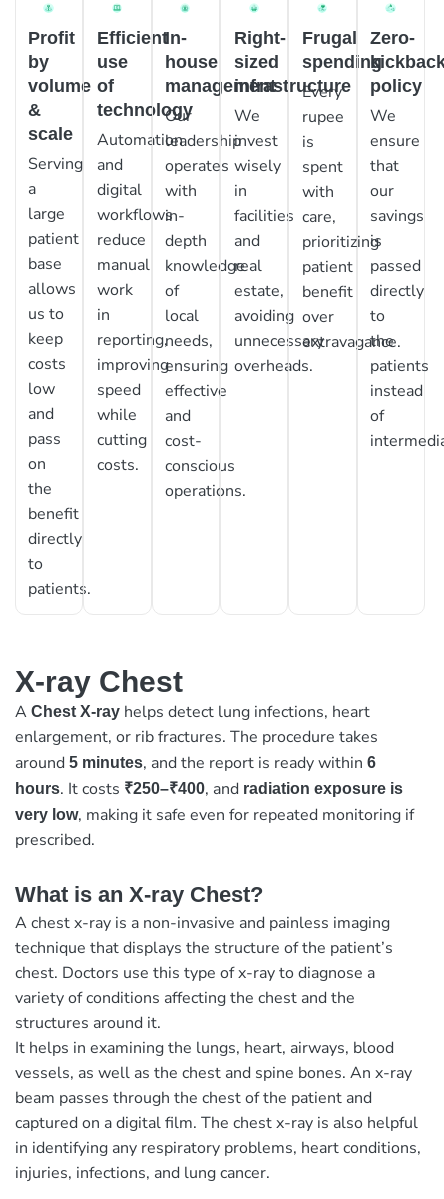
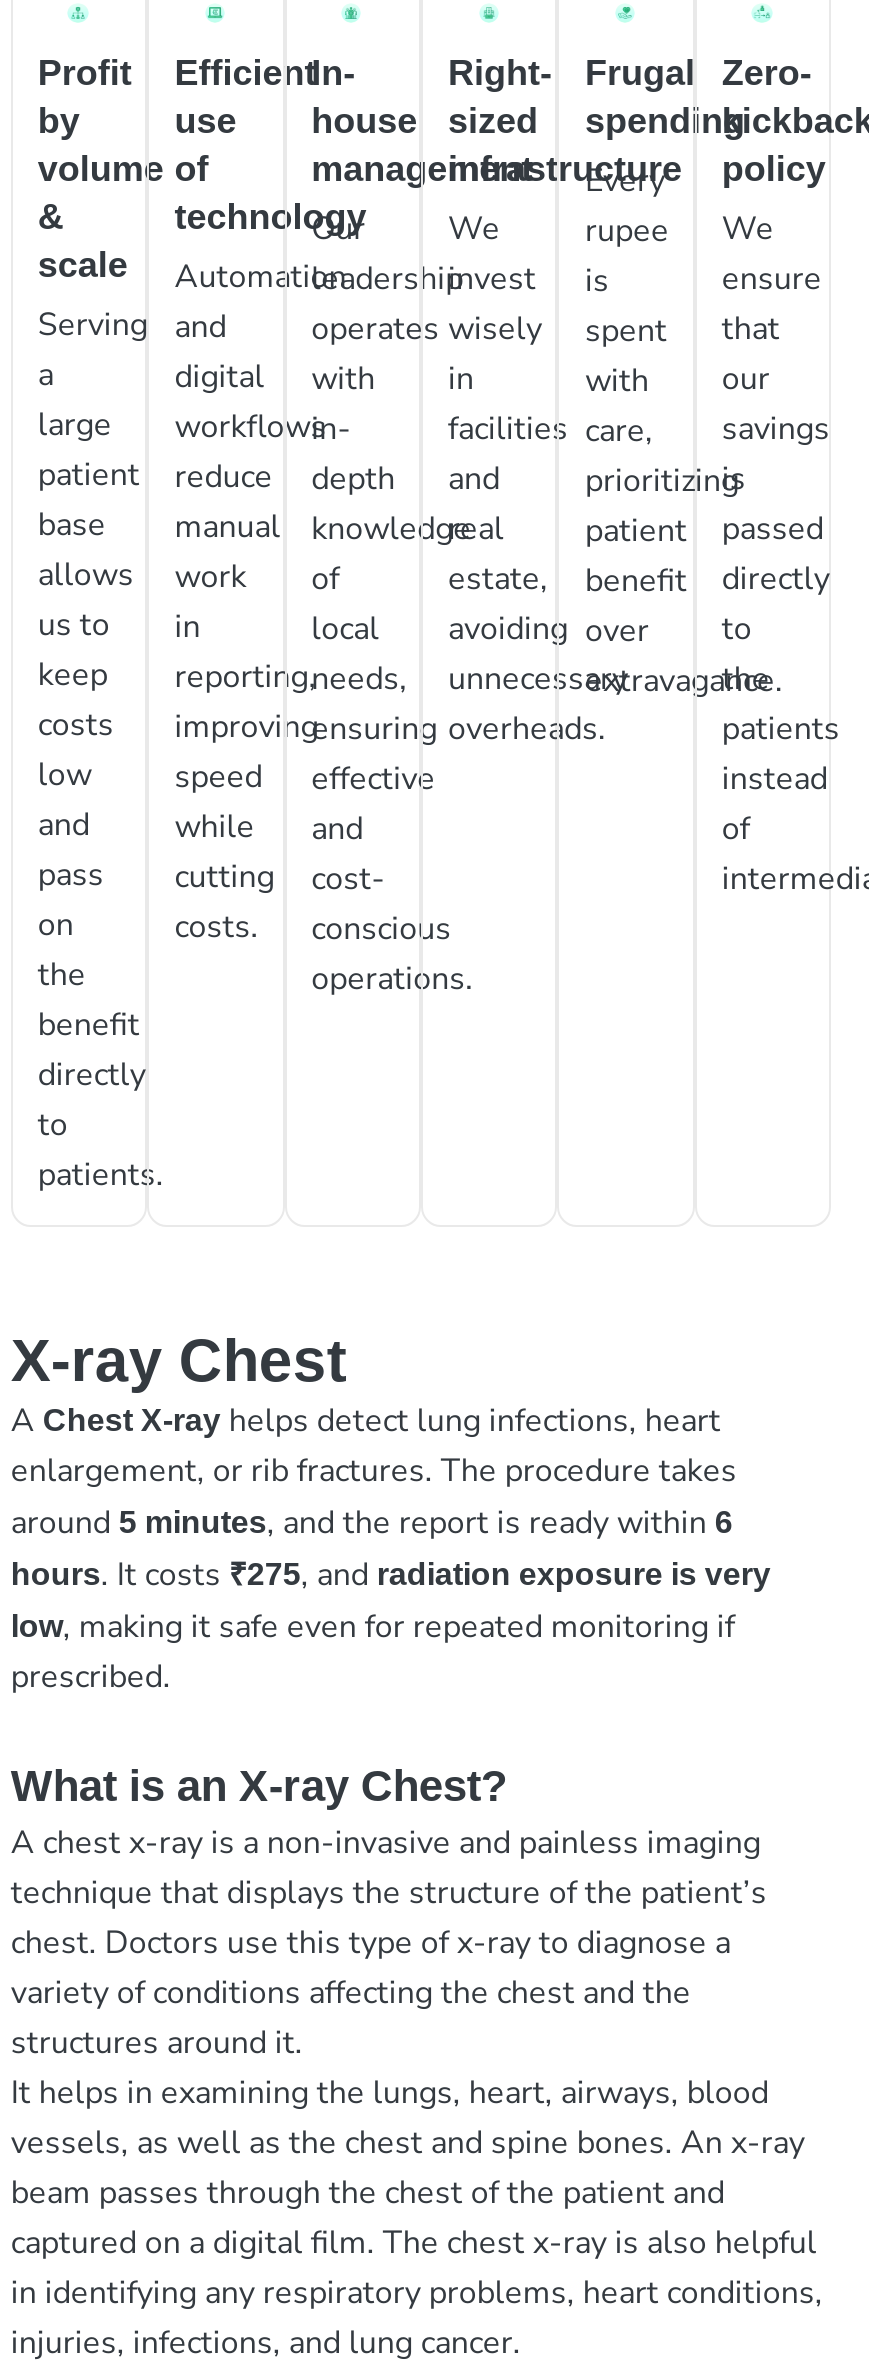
- hours. It costs ₹250–₹400, and radiation exposure is
- very low, making it safe even for repeated monitoring if
+ hours. It costs ₹275, and radiation exposure is very
+ low, making it safe even for repeated monitoring if
